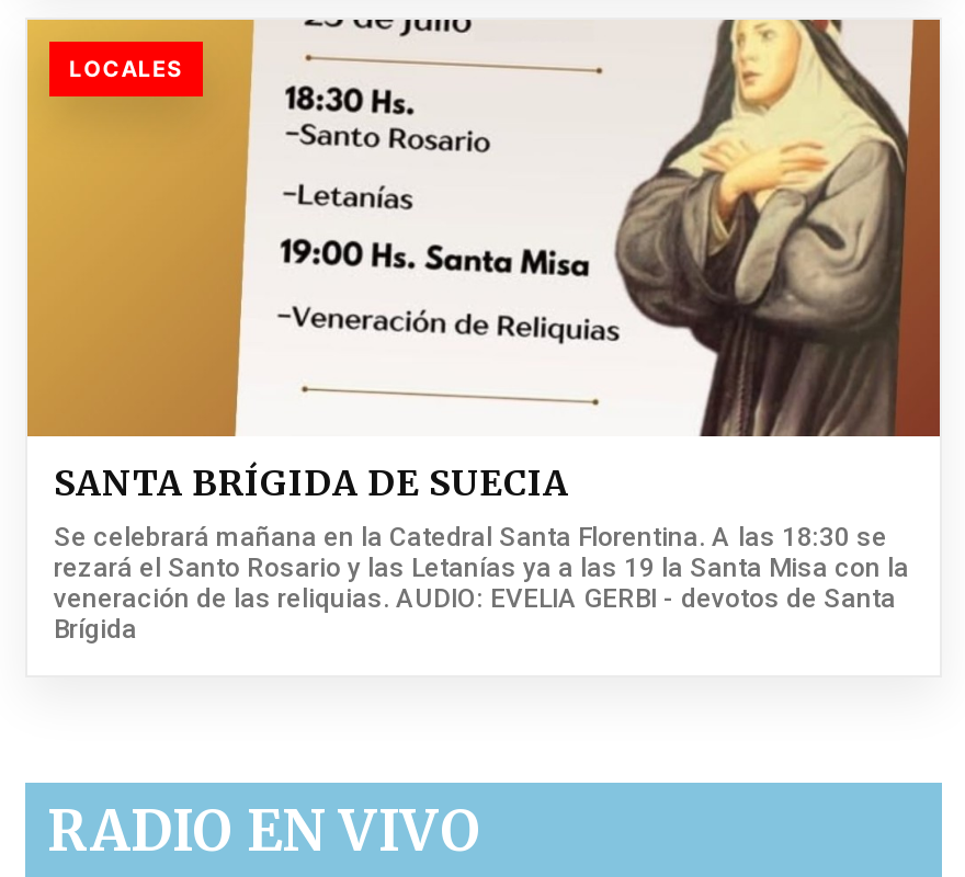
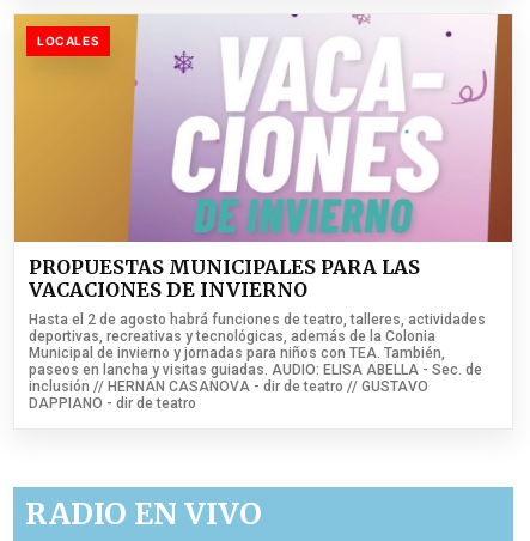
- [image]
- SANTA BRÍGIDA DE SUECIA
- Se celebrará mañana en la Catedral Santa Florentina. A las 18:30 se
- rezará el Santo Rosario y las Letanías ya a las 19 la Santa Misa con la
- veneración de las reliquias. AUDIO: EVELIA GERBI - devotos de Santa
- Brígida
+ [image]
+ PROPUESTAS MUNICIPALES PARA LAS
+ VACACIONES DE INVIERNO
+ Hasta el 2 de agosto habrá funciones de teatro, talleres, actividades
+ deportivas, recreativas y tecnológicas, además de la Colonia
+ Municipal de invierno y jornadas para niños con TEA. También,
+ paseos en lancha y visitas guiadas. AUDIO: ELISA ABELLA - Sec. de
+ inclusión // HERNÁN CASANOVA - dir de teatro // GUSTAVO
+ DAPPIANO - dir de teatro
